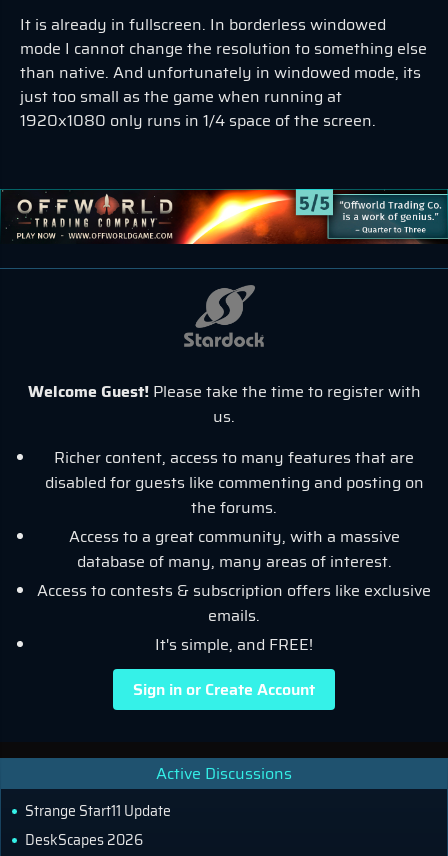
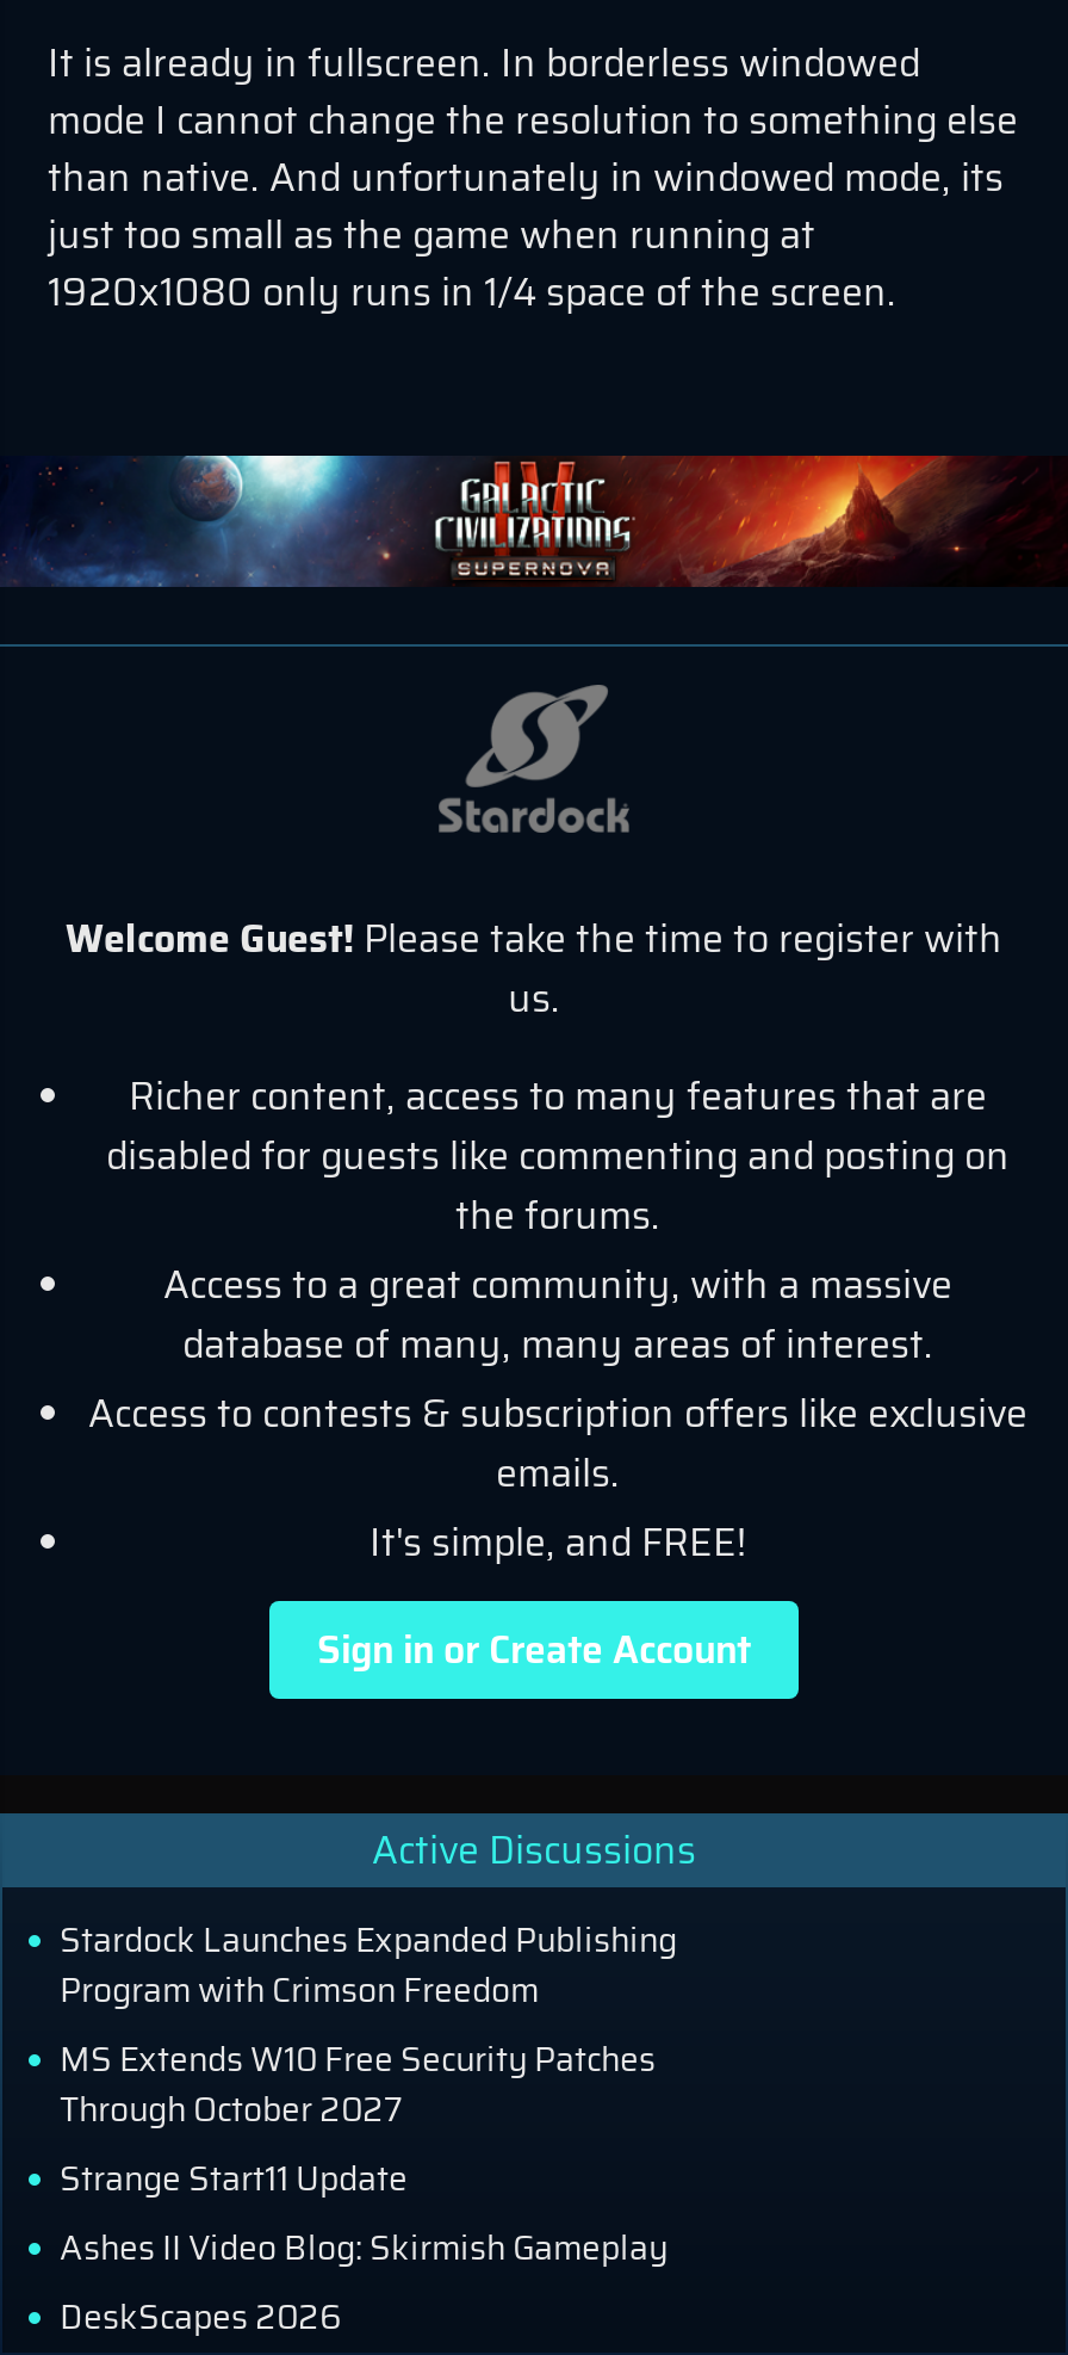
- [image]
+ [image]

+ Stardock Launches Expanded Publishing
+ Program with Crimson Freedom
+ MS Extends W10 Free Security Patches
+ Through October 2027

+ Ashes II Video Blog: Skirmish Gameplay
